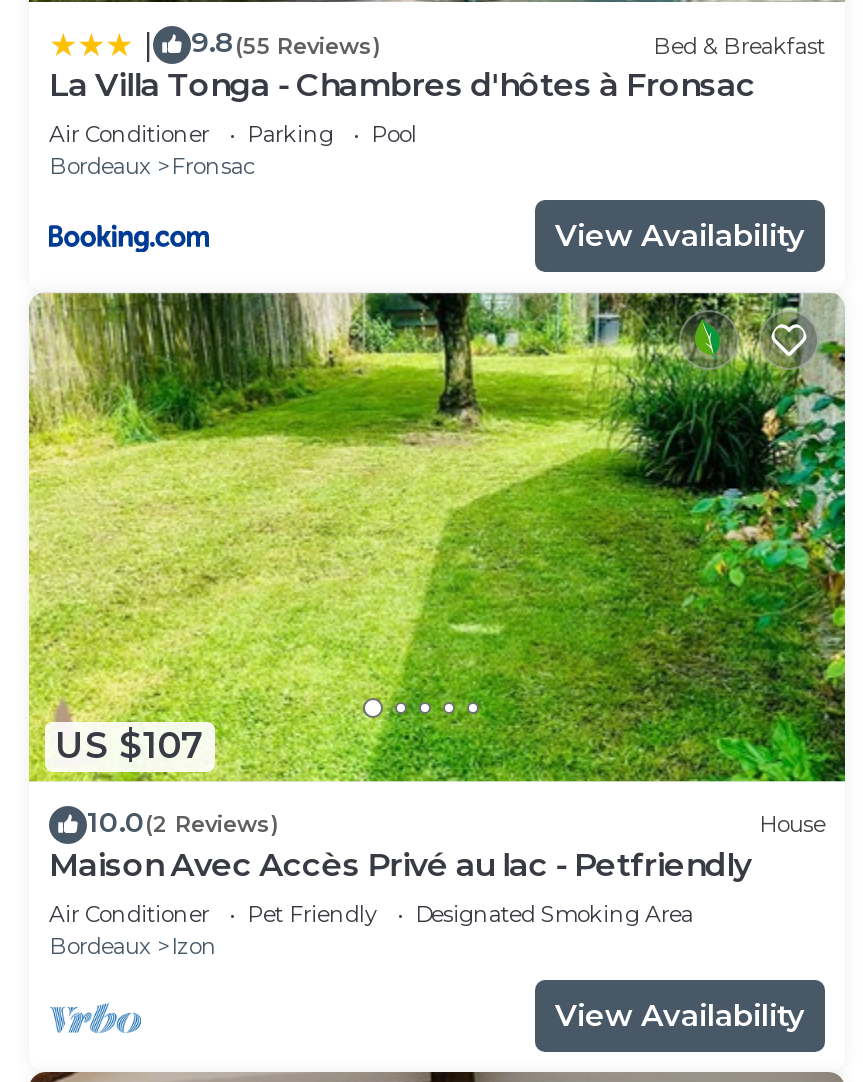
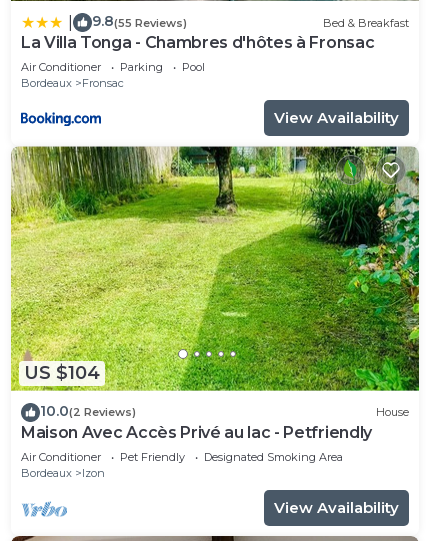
- US $107
+ US $104
